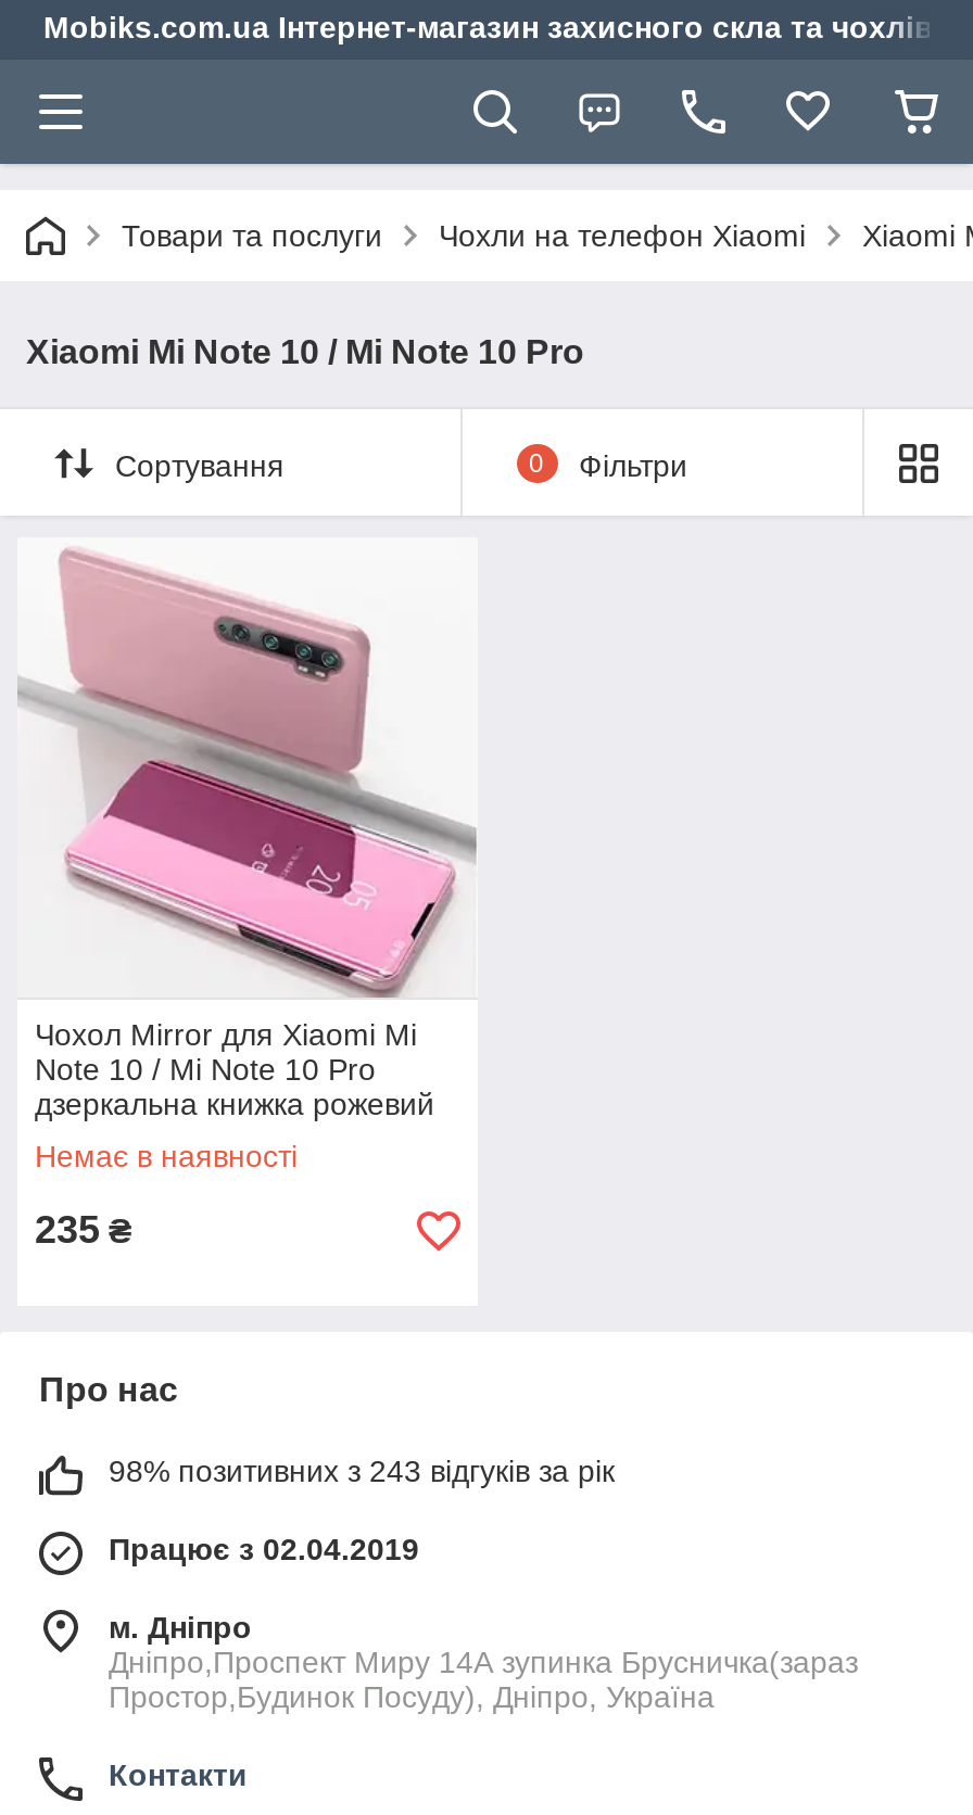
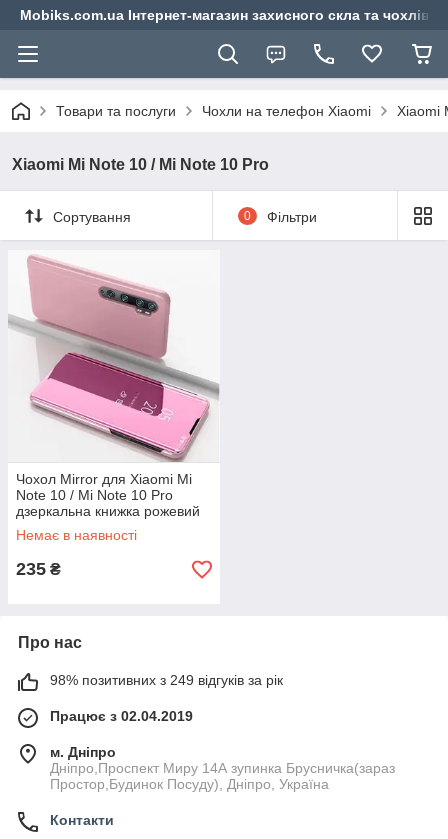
- 98% позитивних з 243 відгуків за рік
+ 98% позитивних з 249 відгуків за рік
